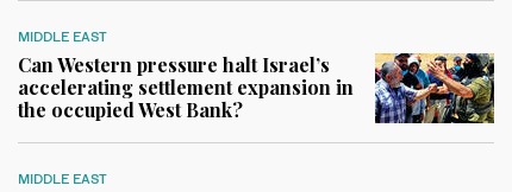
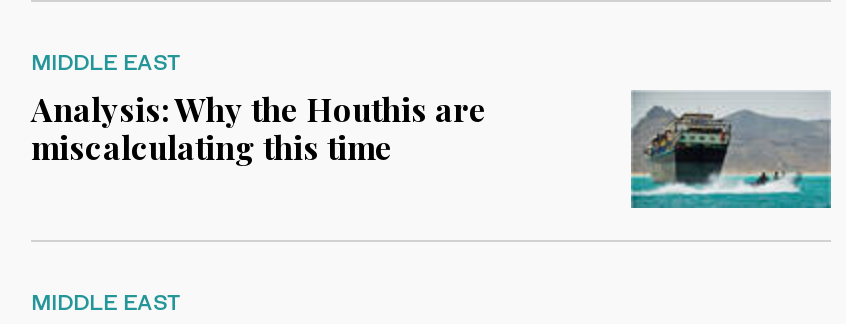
- Can Western pressure halt Israel’s
- accelerating settlement expansion in
- the occupied West Bank?
+ Analysis: Why the Houthis are
+ miscalculating this time

- [image]
+ [image]
